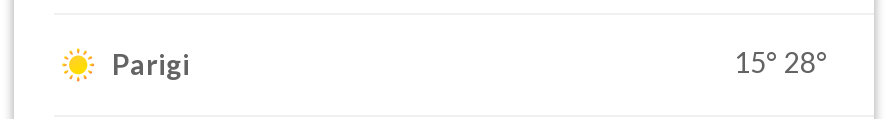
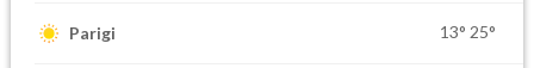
- 15° 28°
+ 13° 25°
